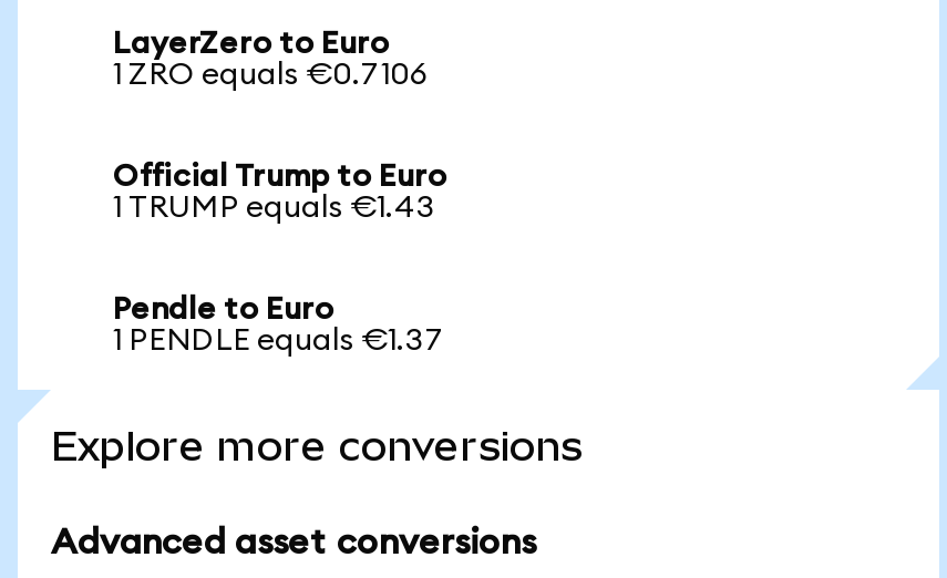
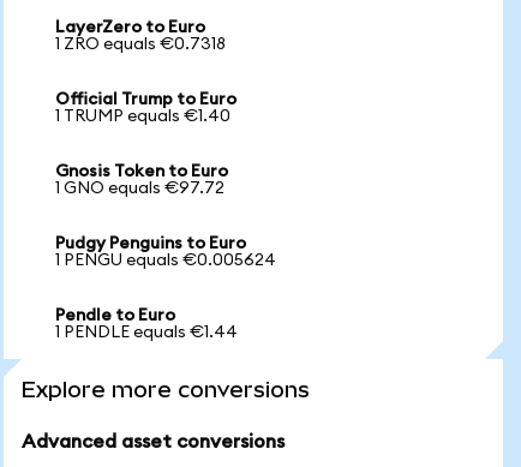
- 1 ZRO equals €0.7106
+ 1 ZRO equals €0.7318

- 1 TRUMP equals €1.43
+ 1 TRUMP equals €1.40
+ Gnosis Token to Euro
+ 1 GNO equals €97.72
+ Pudgy Penguins to Euro
+ 1 PENGU equals €0.005624

- 1 PENDLE equals €1.37
+ 1 PENDLE equals €1.44
